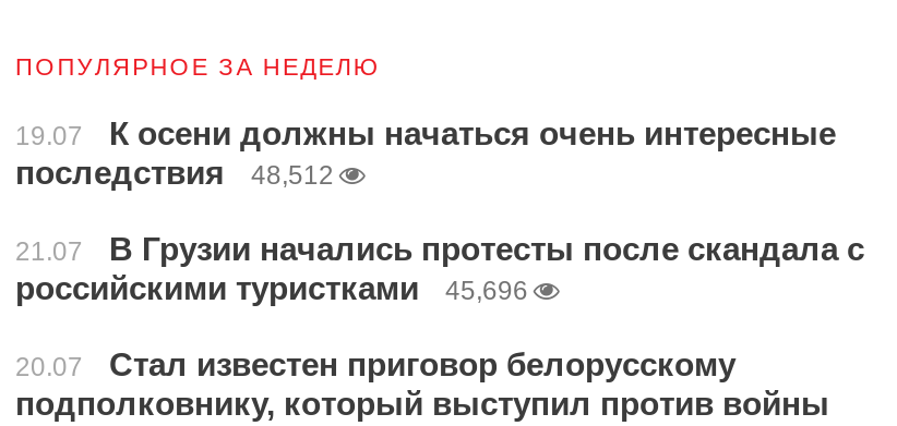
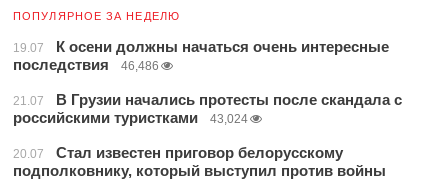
- последствия 48,512
+ последствия 46,486

- российскими туристками 45,696
+ российскими туристками 43,024
